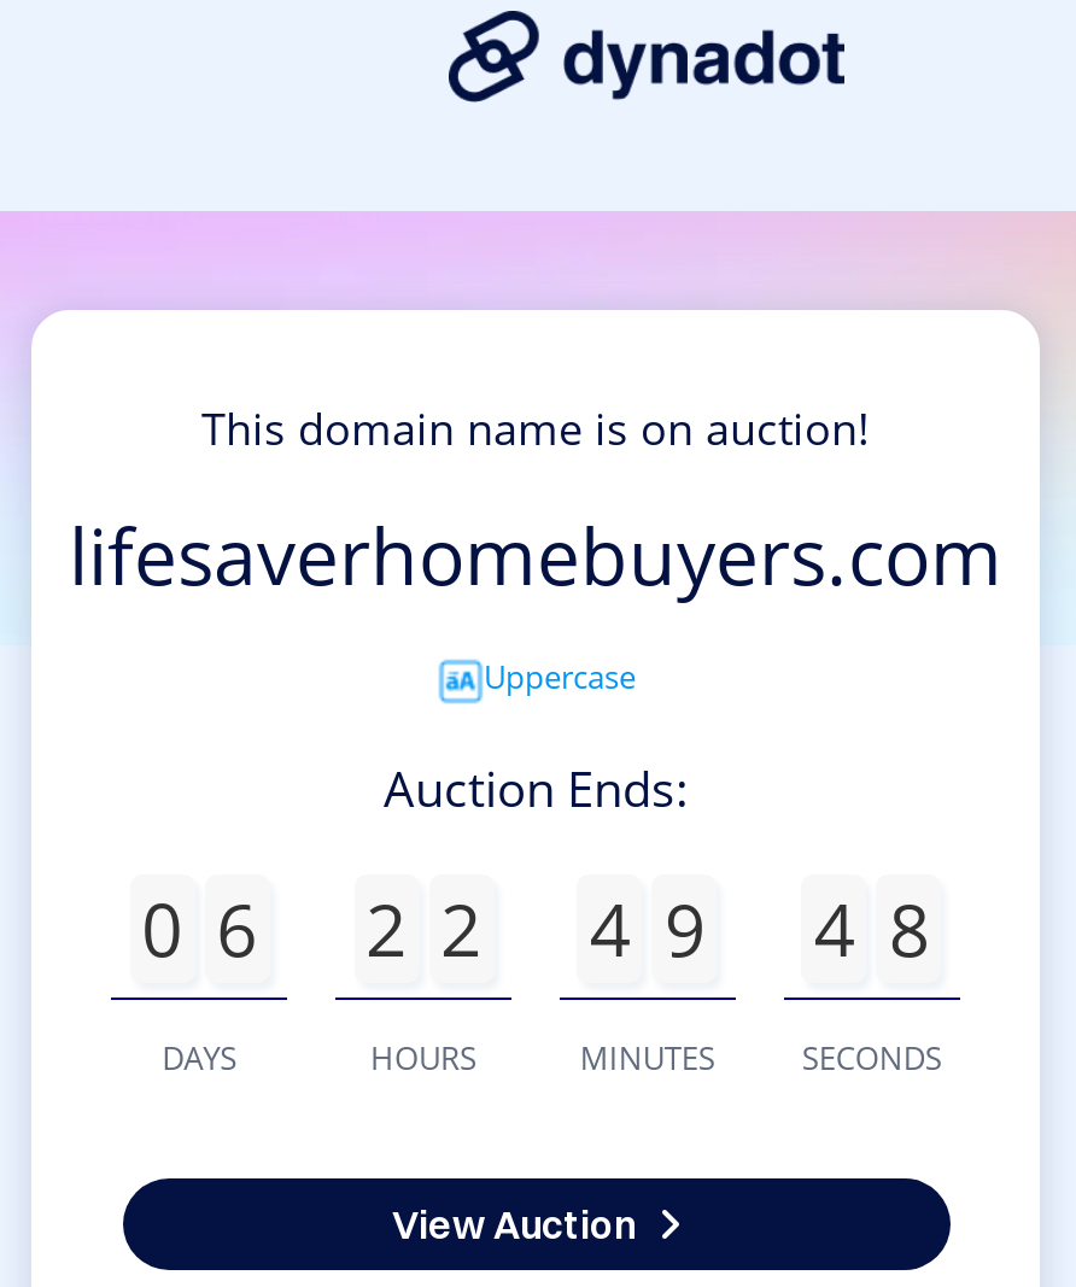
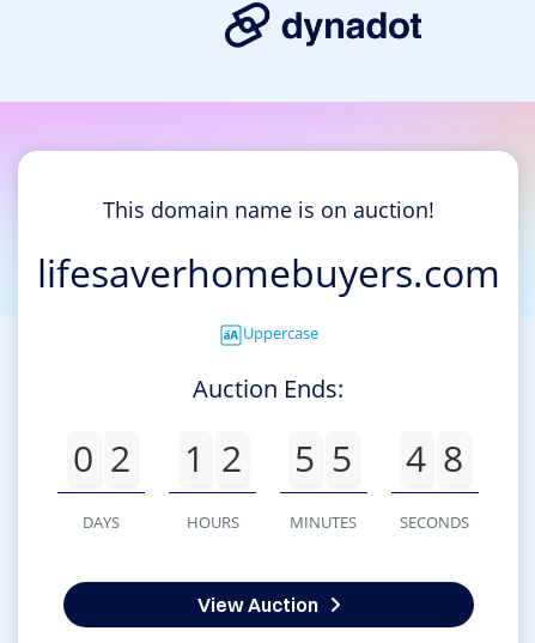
- 0 6
+ 0 2

- 2 2
+ 1 2

- 4 9
+ 5 5
